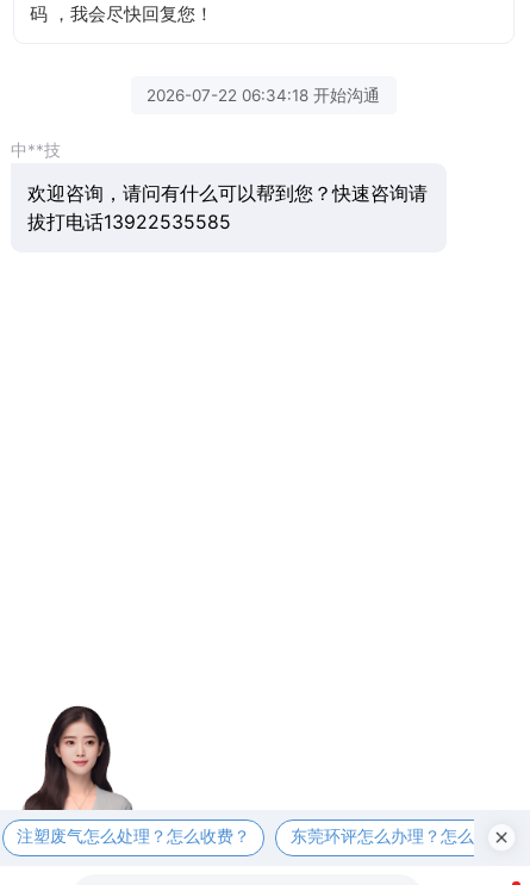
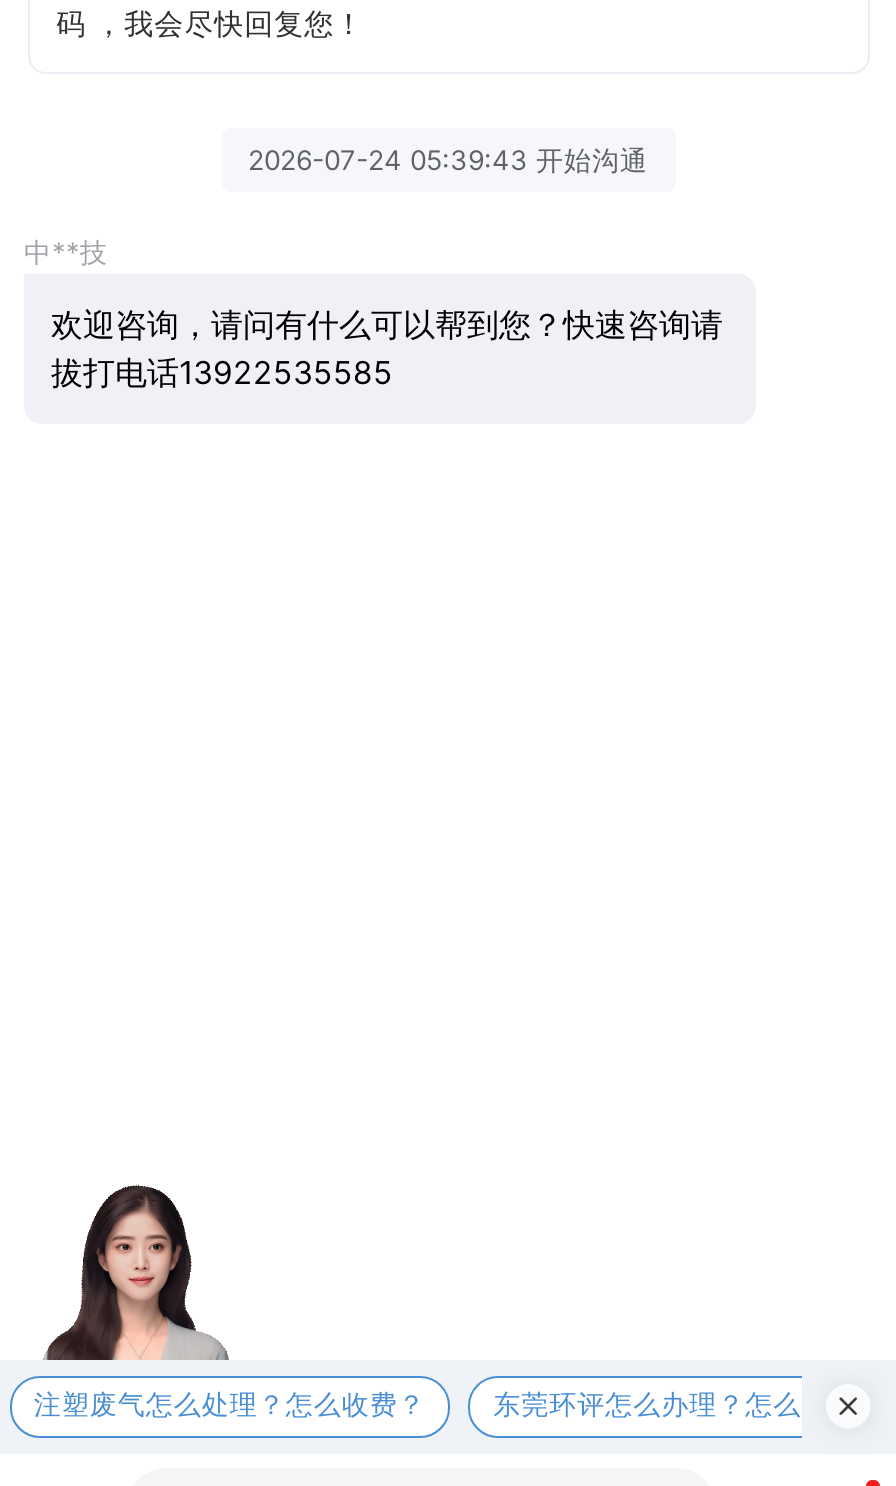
- 2026-07-22 06:34:18 开始沟通
+ 2026-07-24 05:39:43 开始沟通
